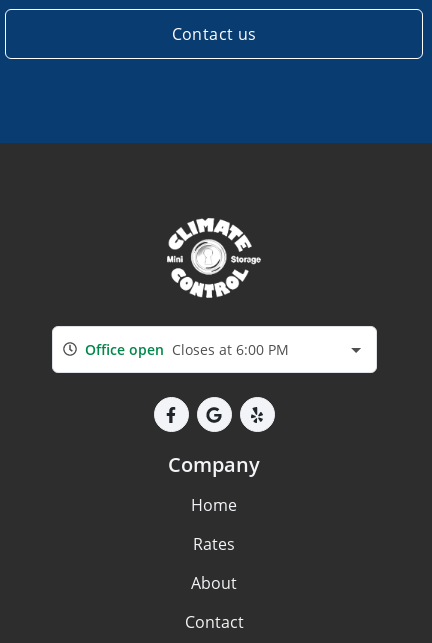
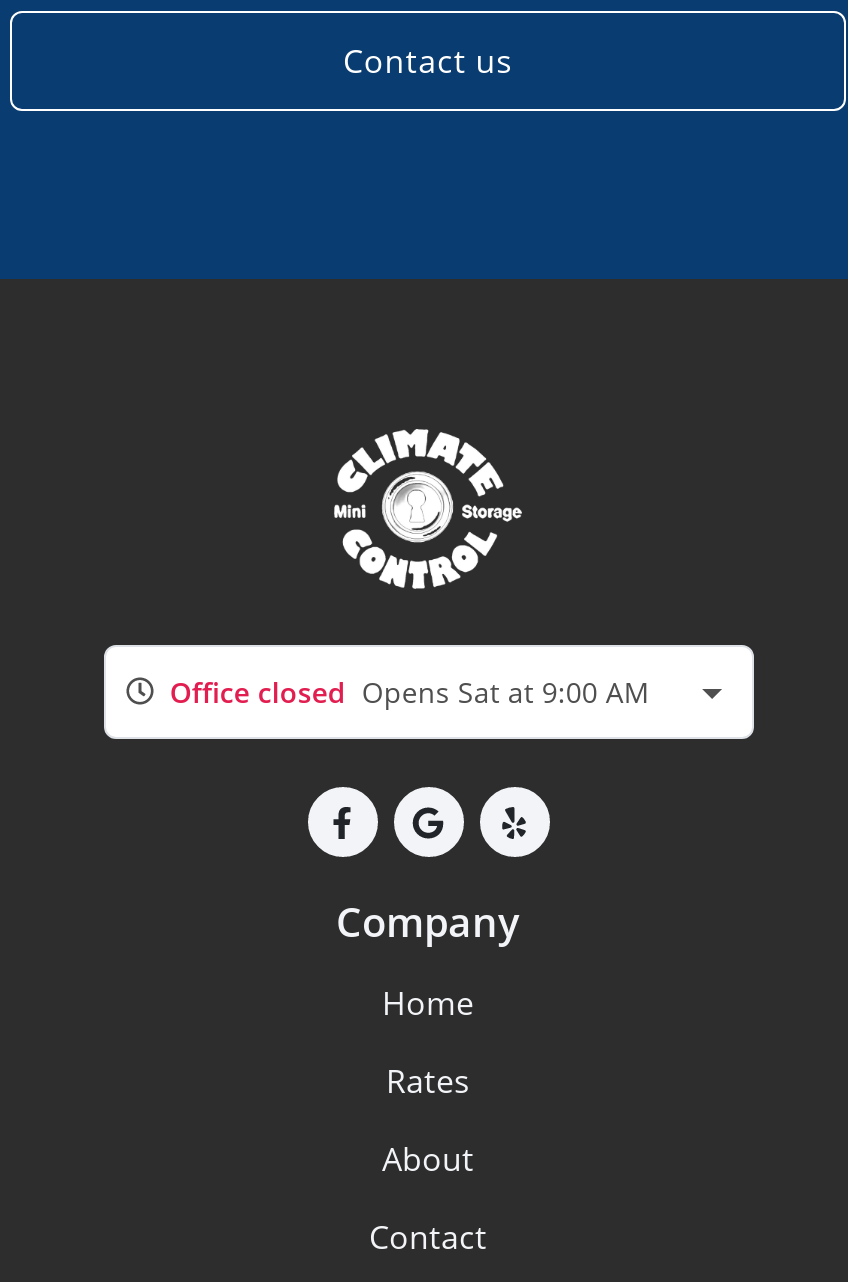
- Office open Closes at 6:00 PM
+ Office closed Opens Sat at 9:00 AM
